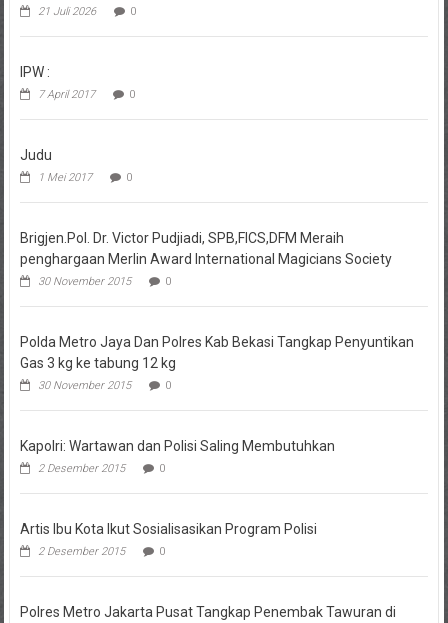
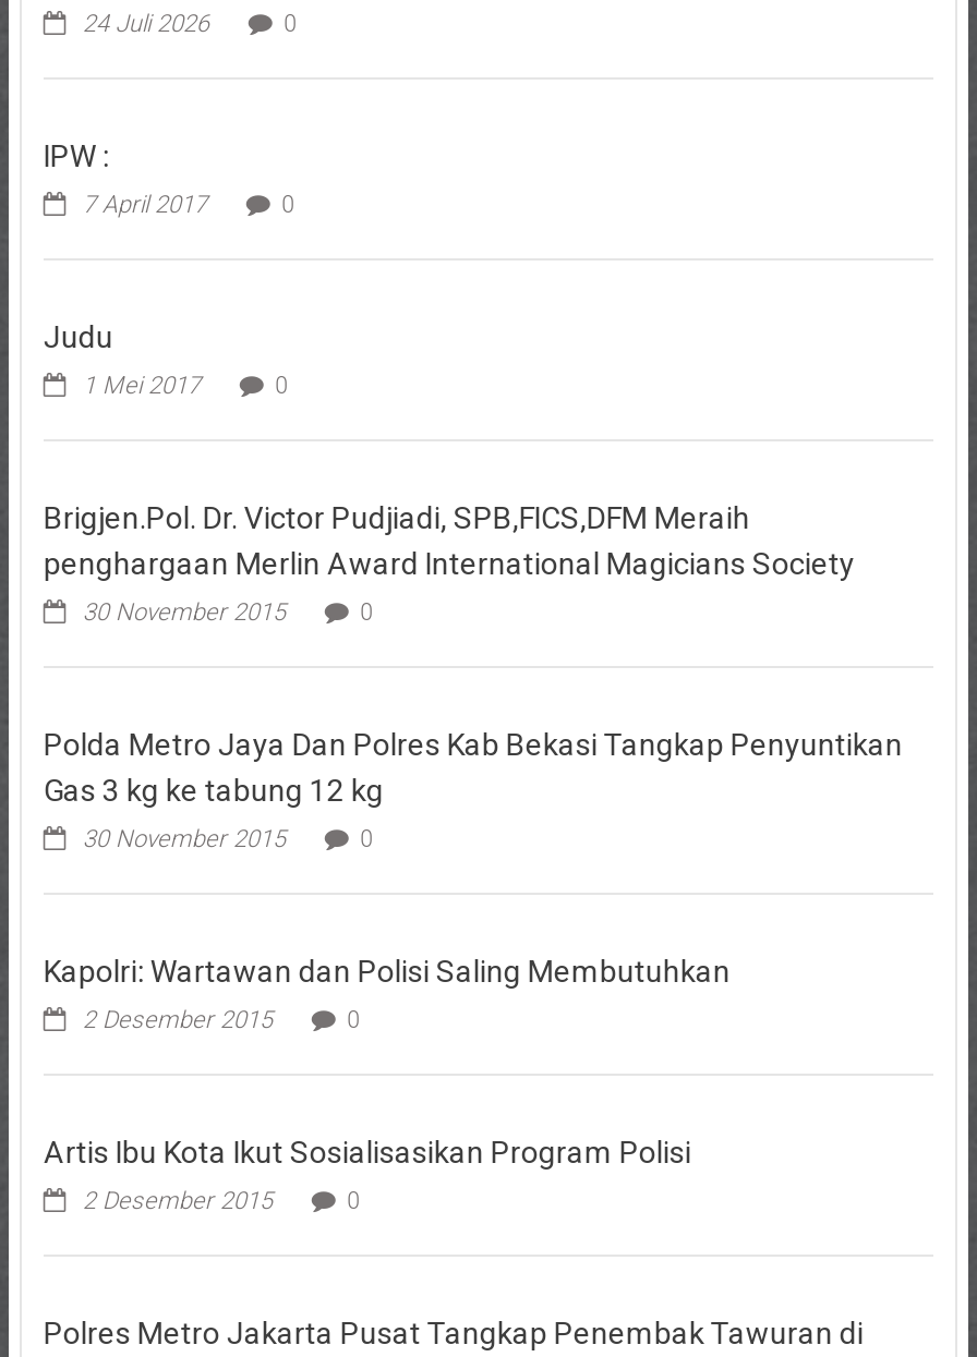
- 21 Juli 2026
+ 24 Juli 2026
